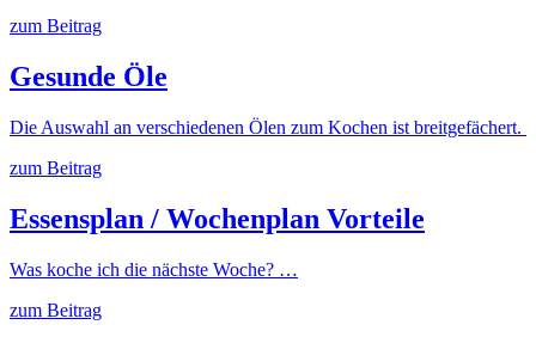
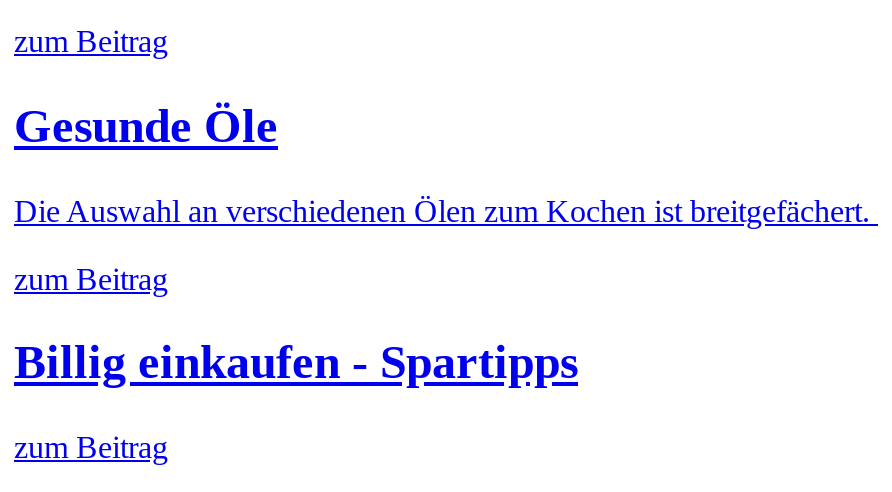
- Essensplan / Wochenplan Vorteile
- Was koche ich die nächste Woche? …
+ Billig einkaufen - Spartipps
